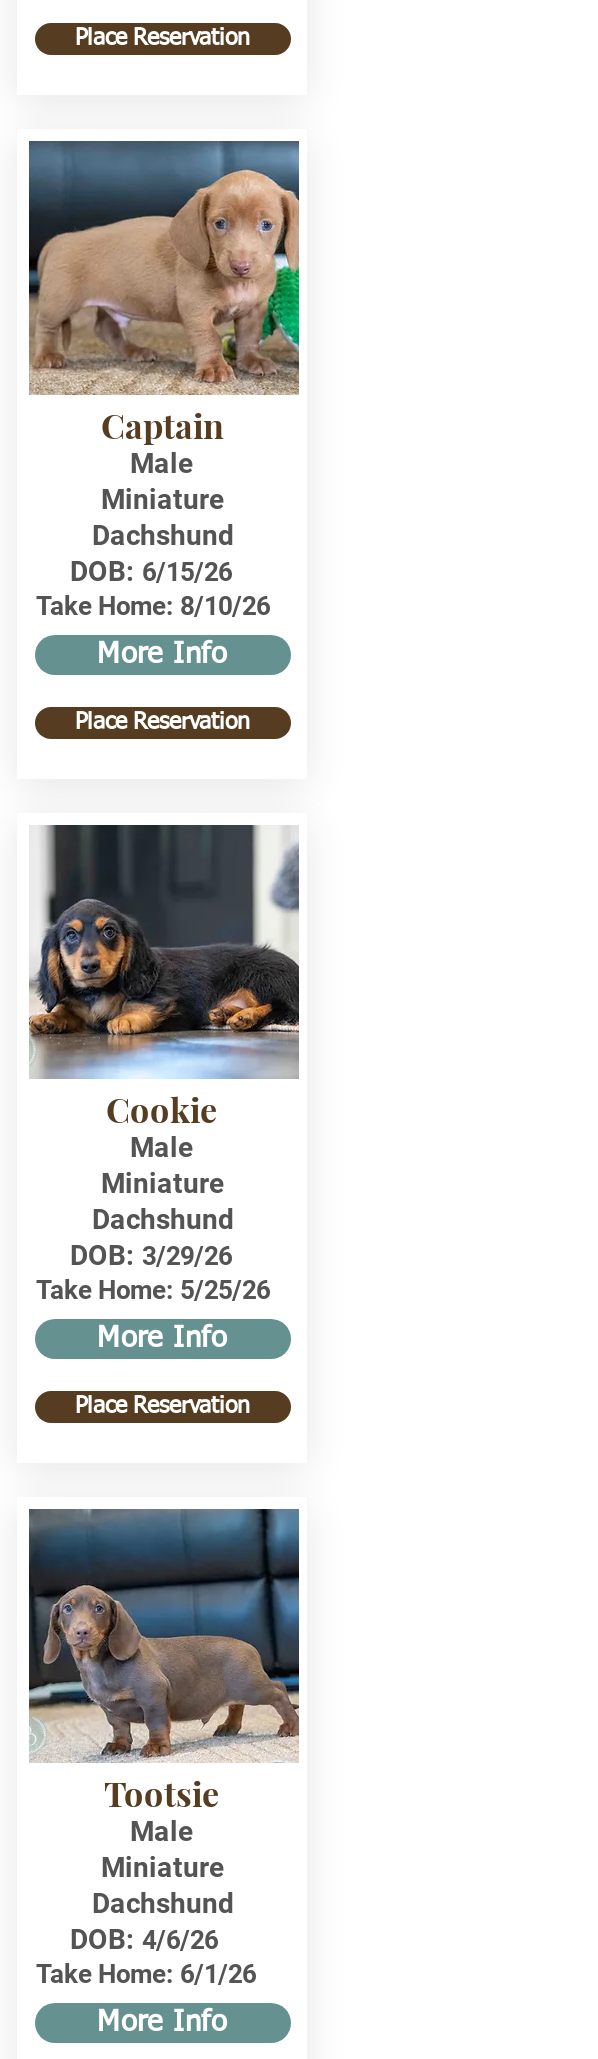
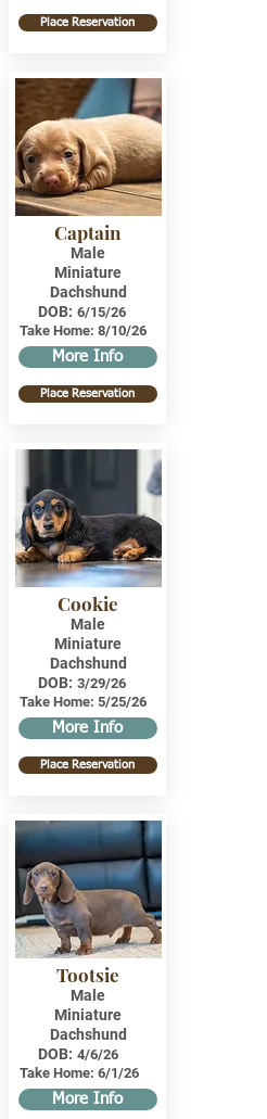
- [image]
+ [image]
